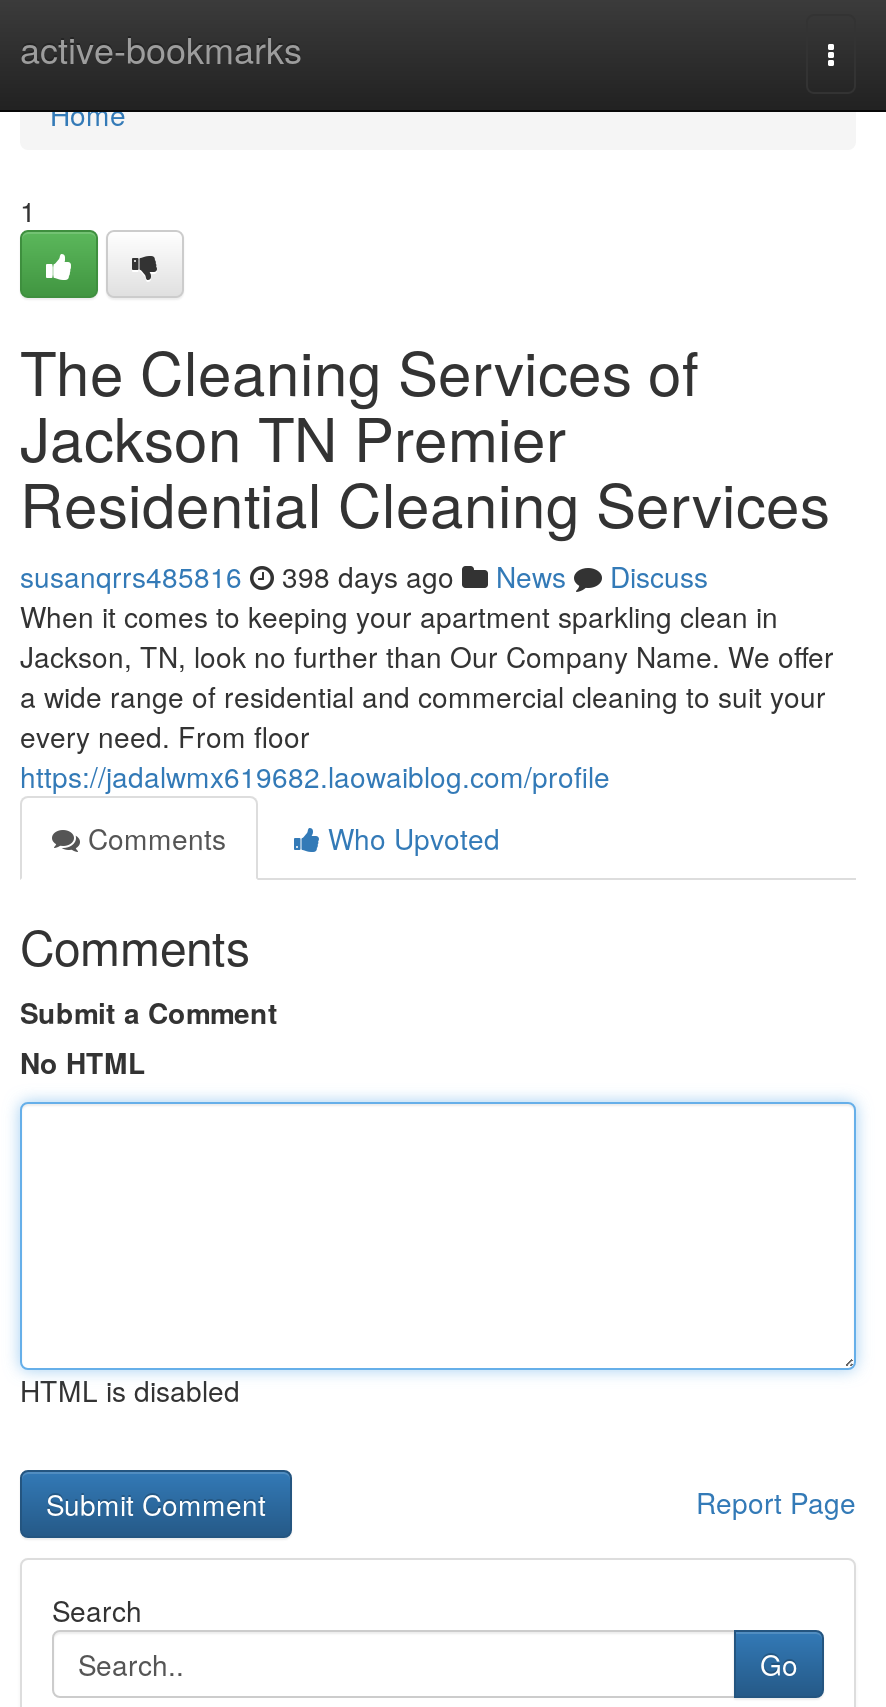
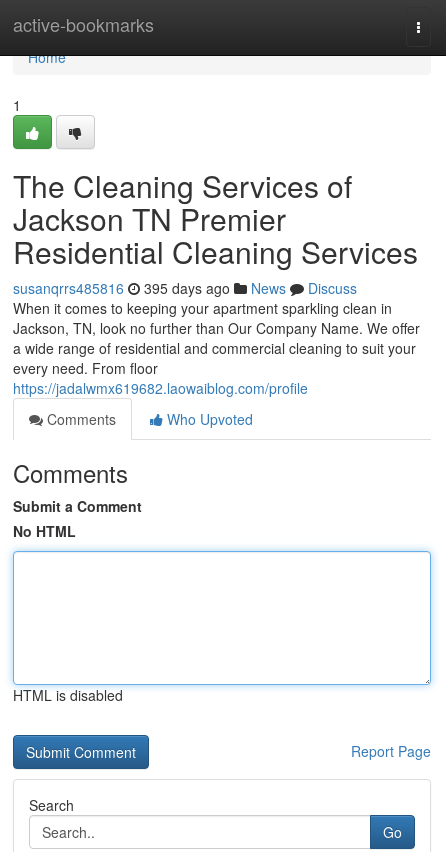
- susanqrrs485816 398 days ago News Discuss
+ susanqrrs485816 395 days ago News Discuss
